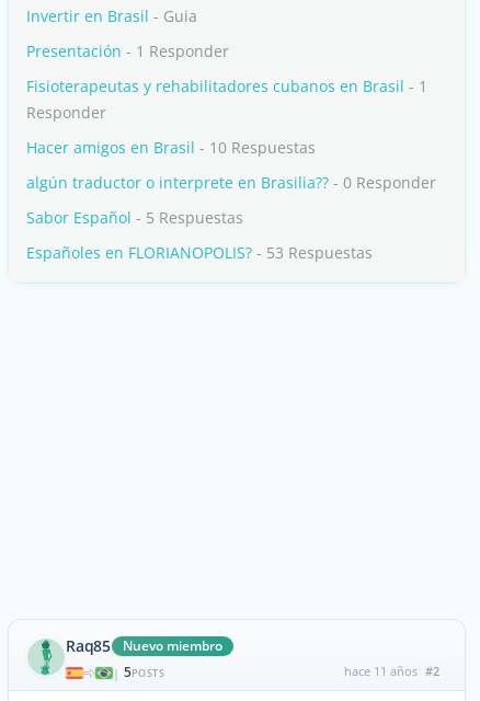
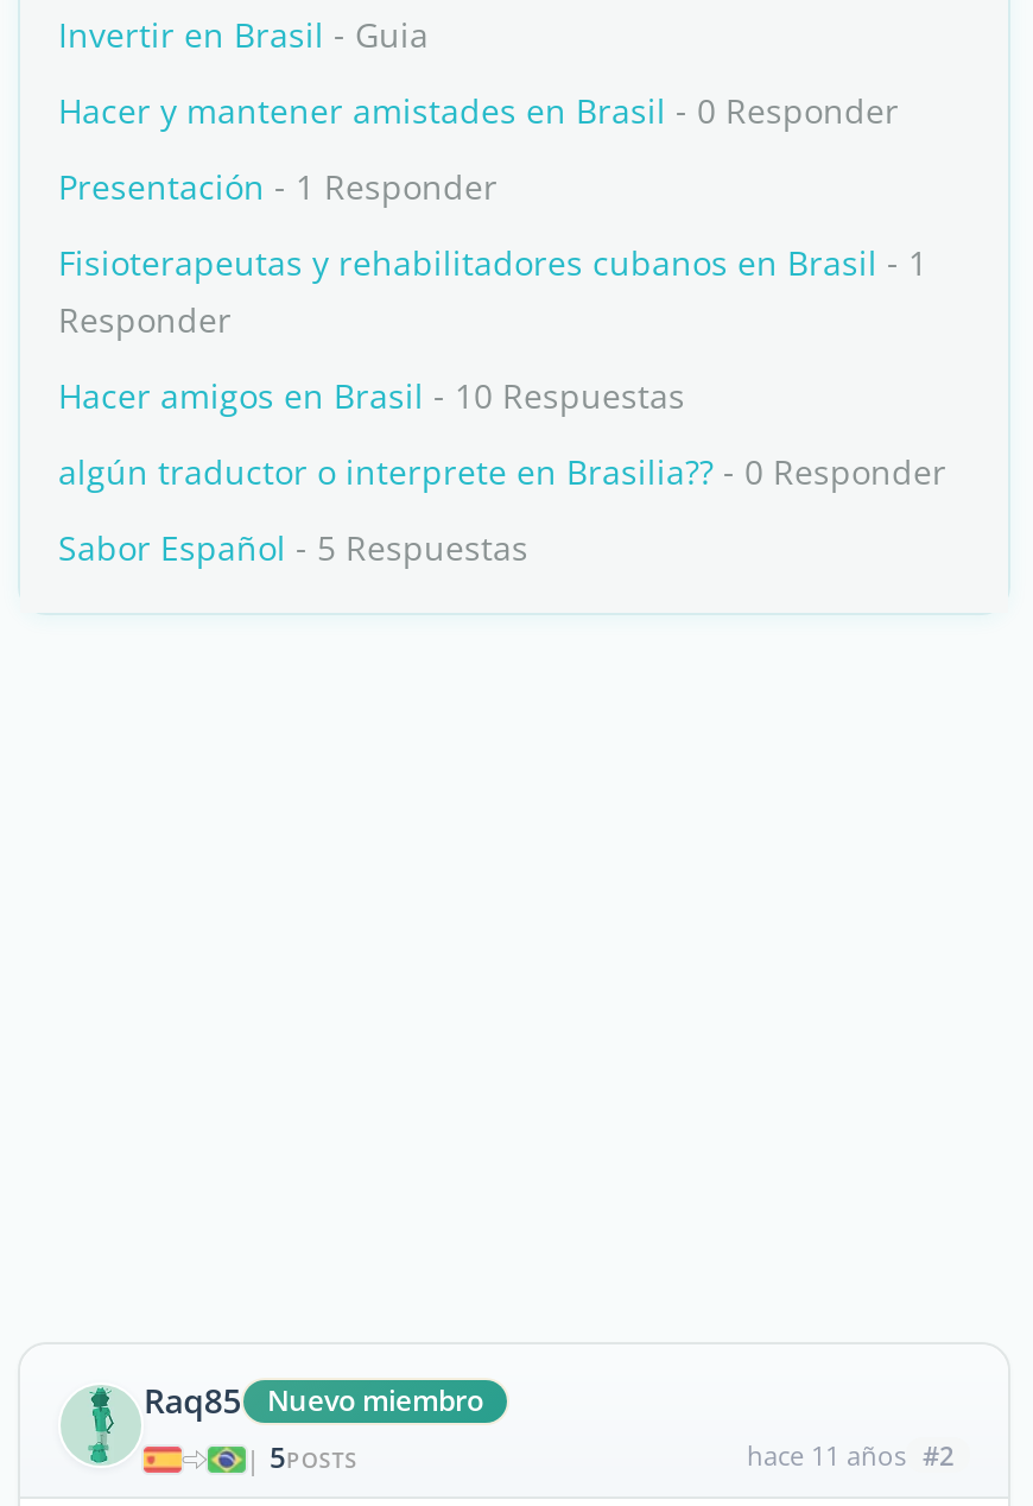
+ Hacer y mantener amistades en Brasil - 0 Responder

moved down: Presentación - 1 Responder | Fisioterapeutas y rehabilitadores cubanos en Brasil - 1 | Responder | Hacer amigos en Brasil - 10 Respuestas | algún traductor o interprete en Brasilia?? - 0 Responder | Sabor Español - 5 Respuestas

- Españoles en FLORIANOPOLIS? - 53 Respuestas
